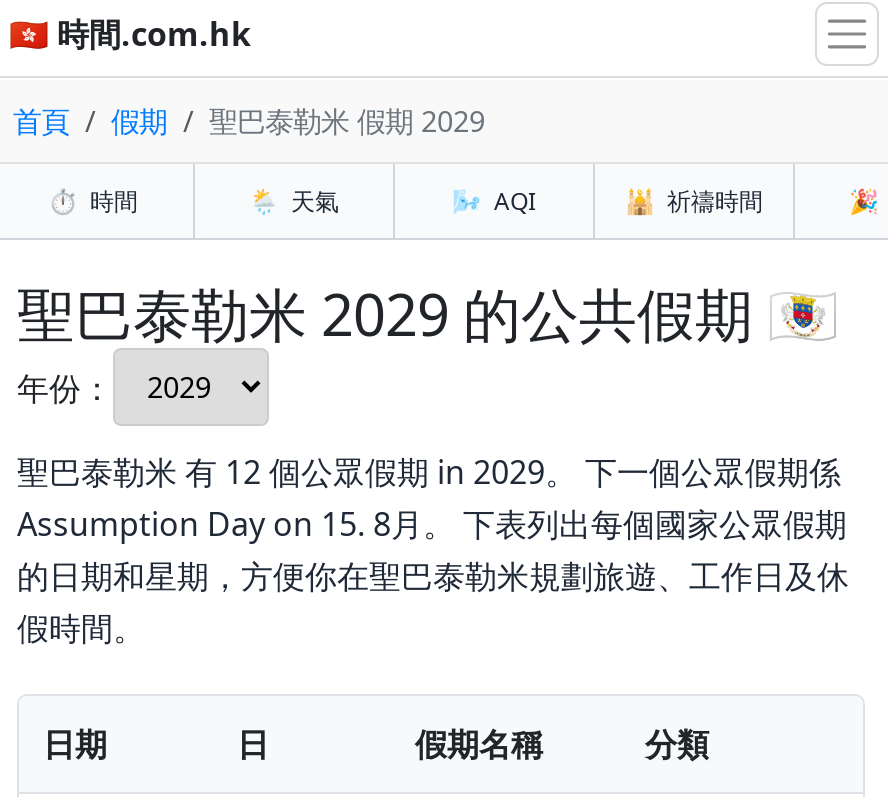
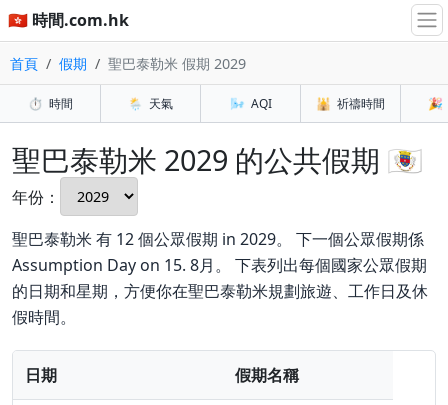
- 日

- 分類
